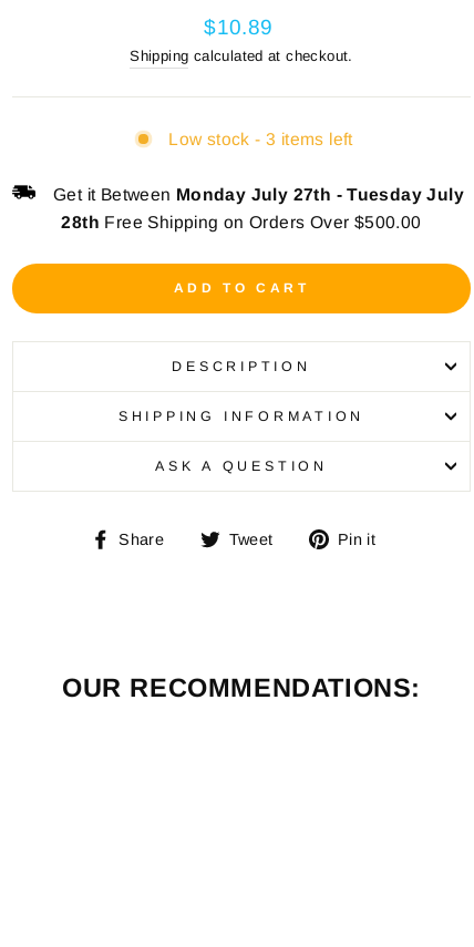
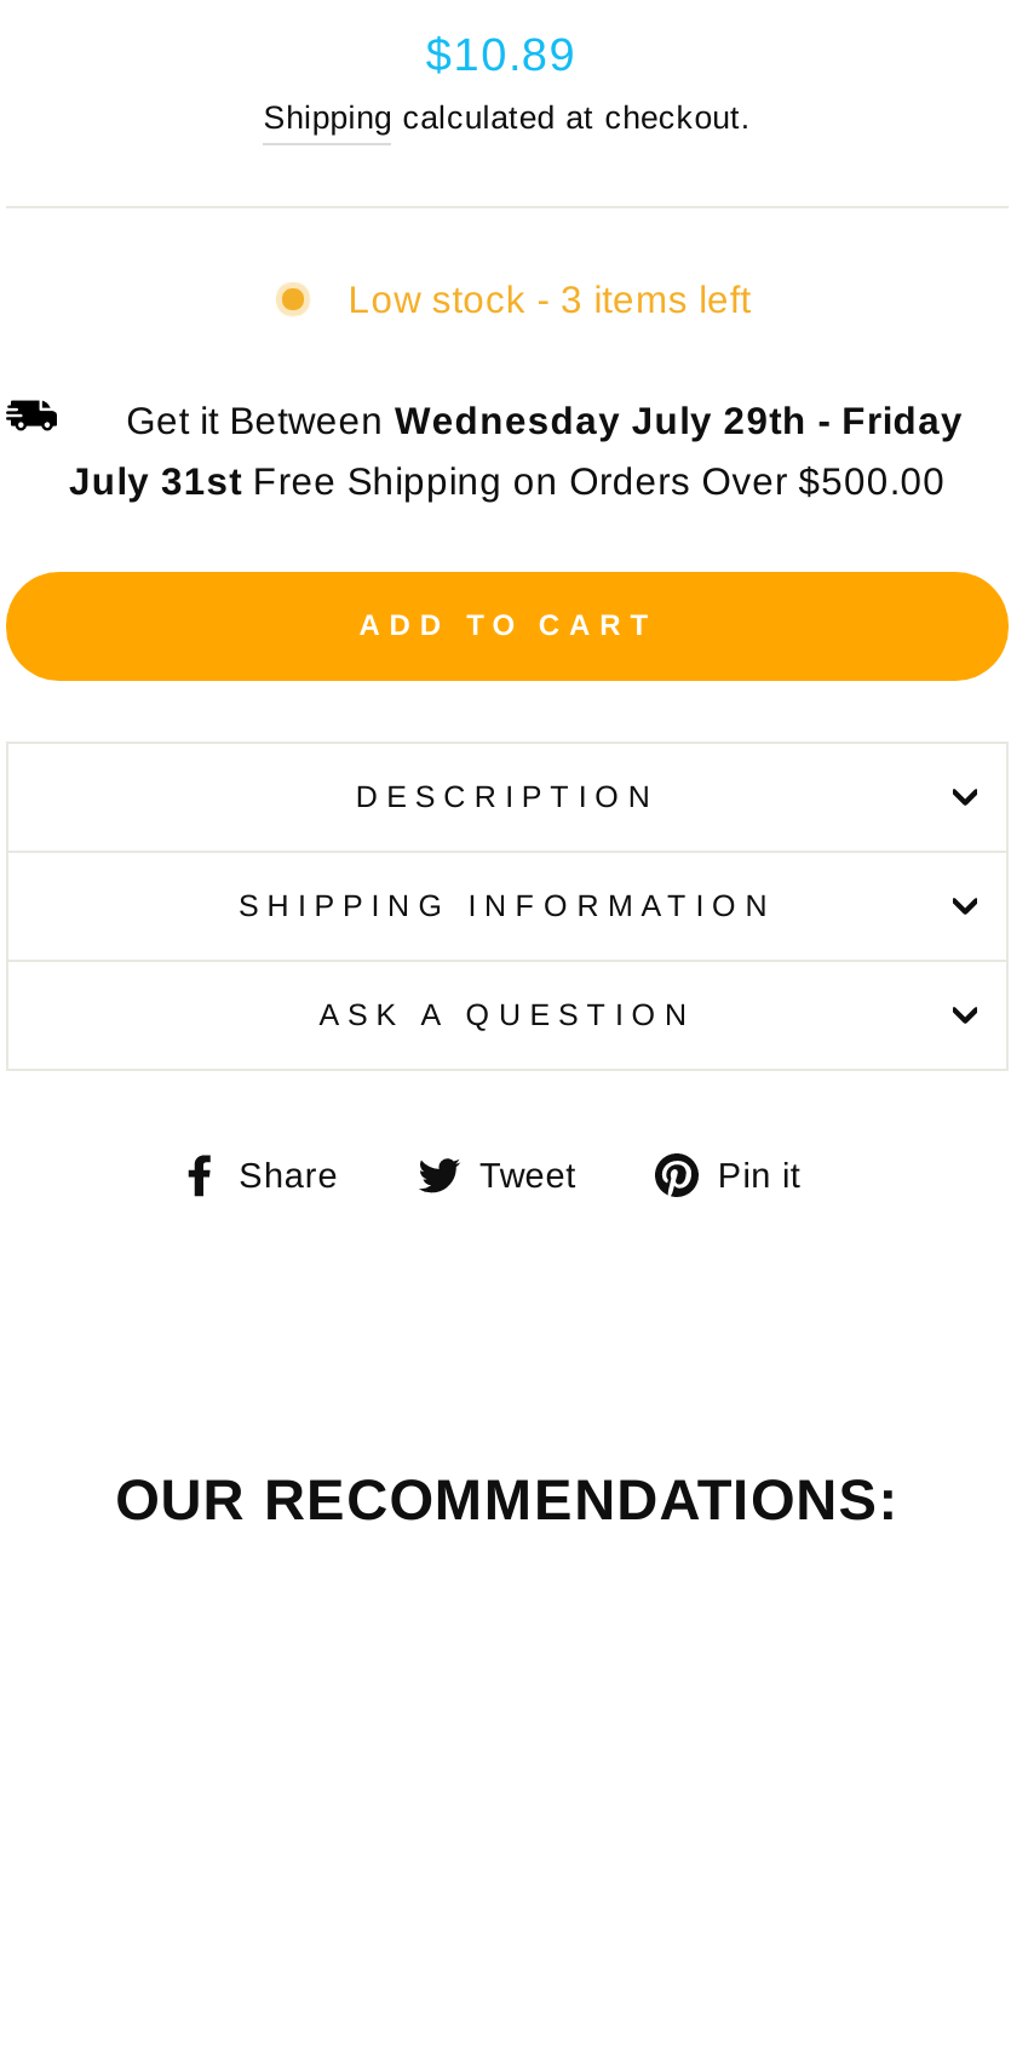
- Get it Between Monday July 27th - Tuesday July
+ Get it Between Wednesday July 29th - Friday

- 28th Free Shipping on Orders Over $500.00
+ July 31st Free Shipping on Orders Over $500.00
